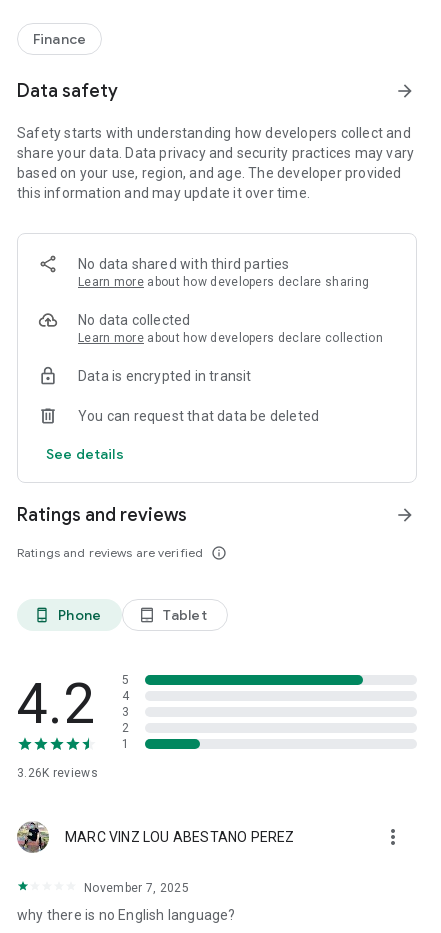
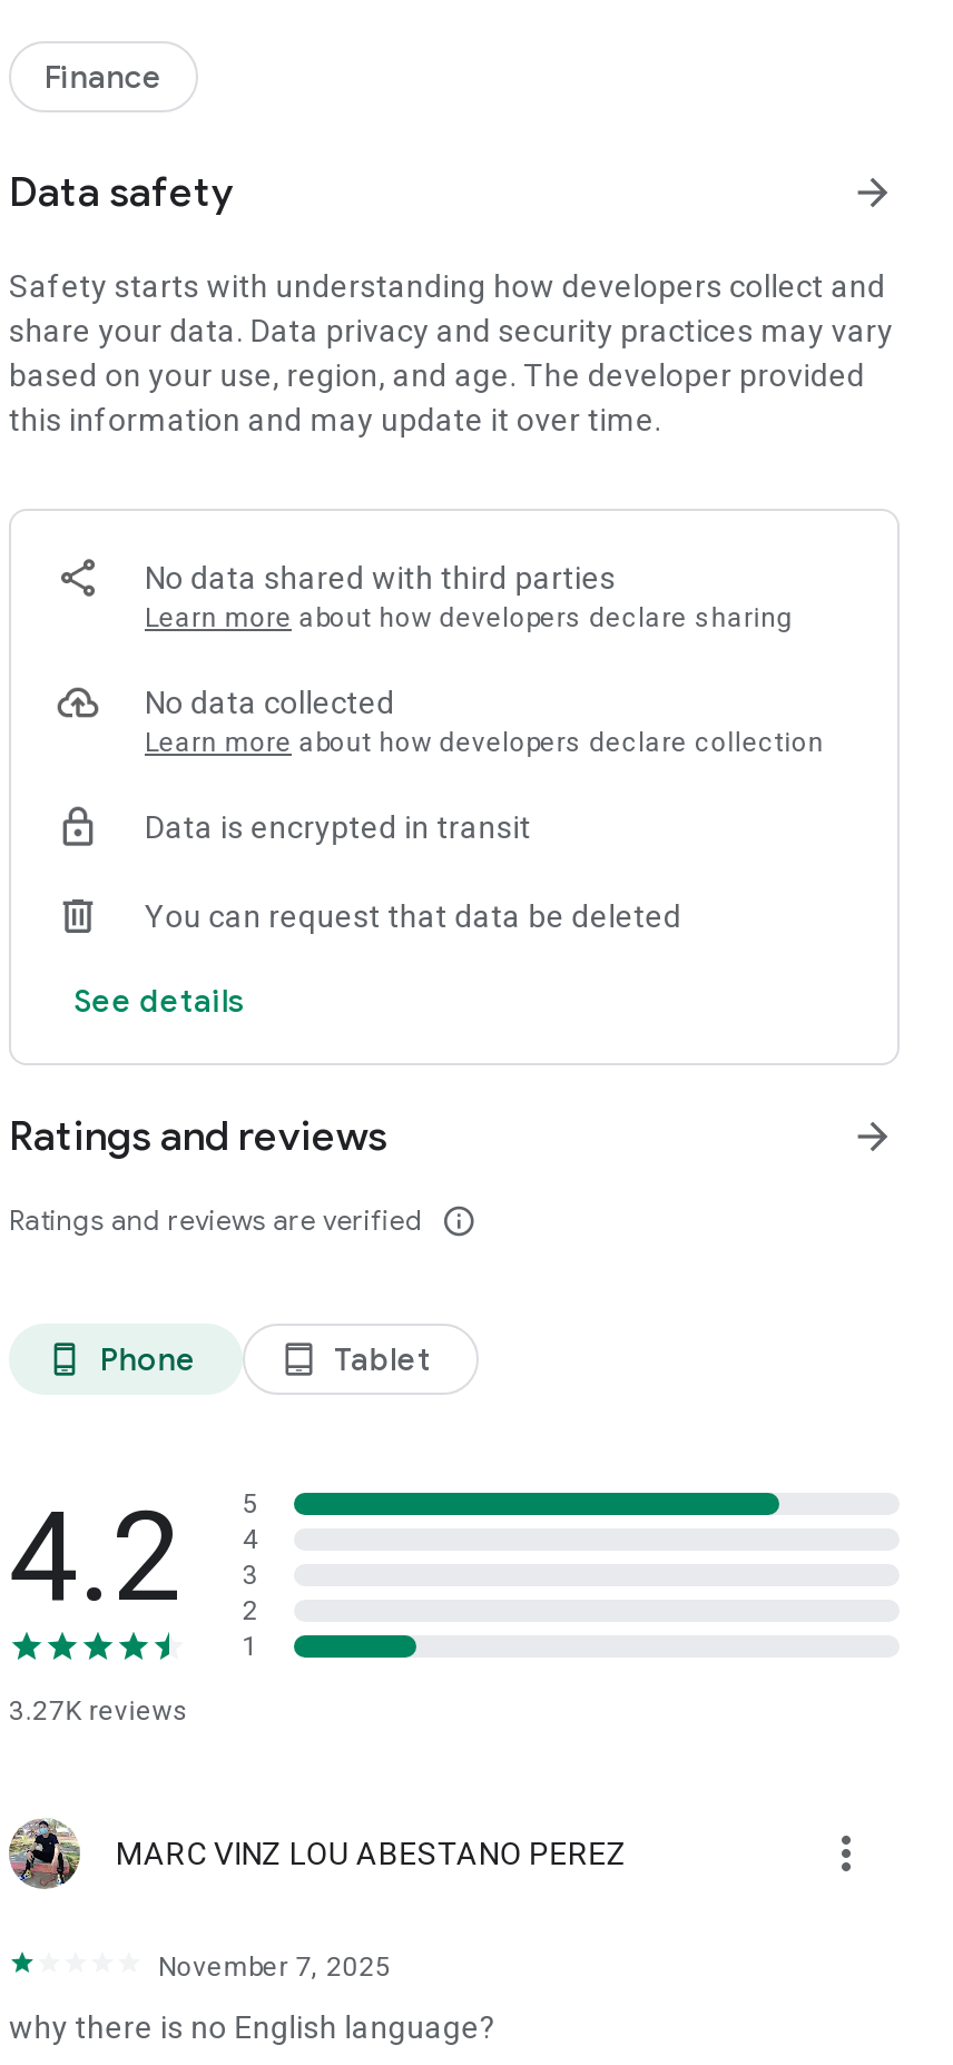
- 3.26K reviews
+ 3.27K reviews
